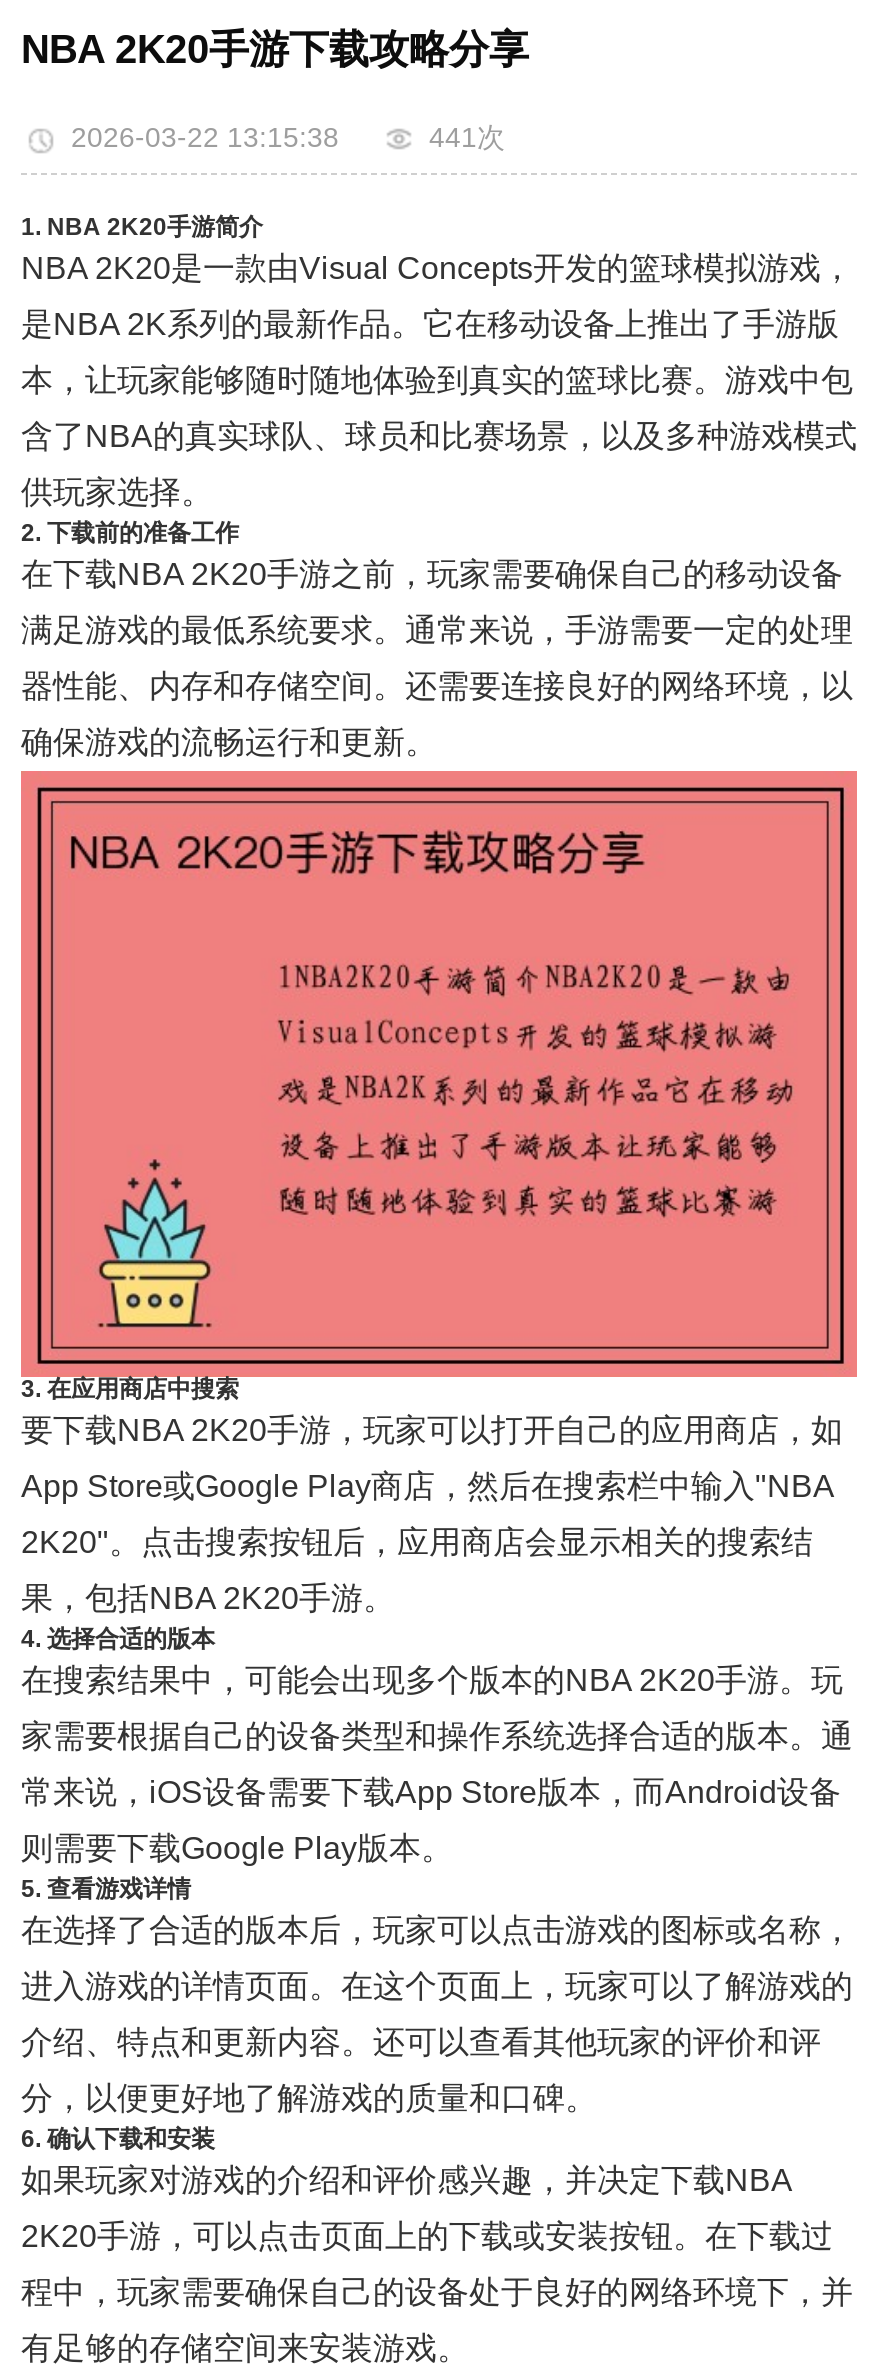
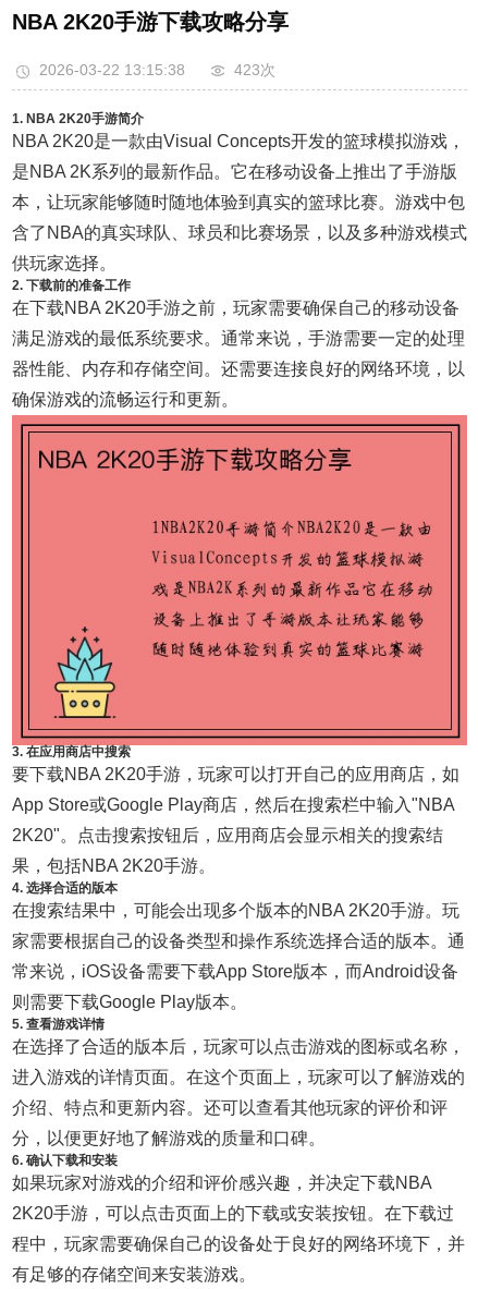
- 441次
+ 423次
